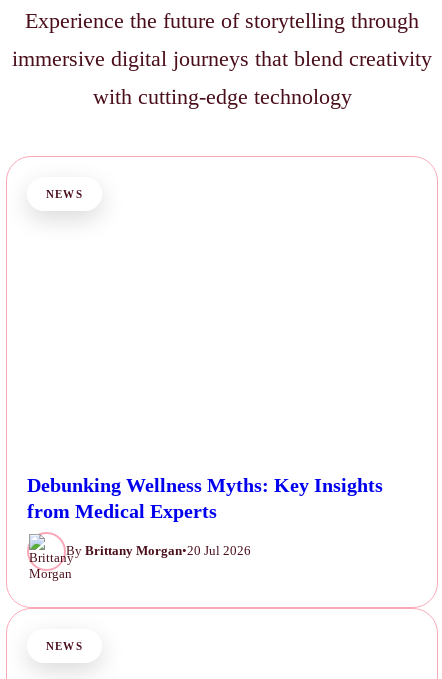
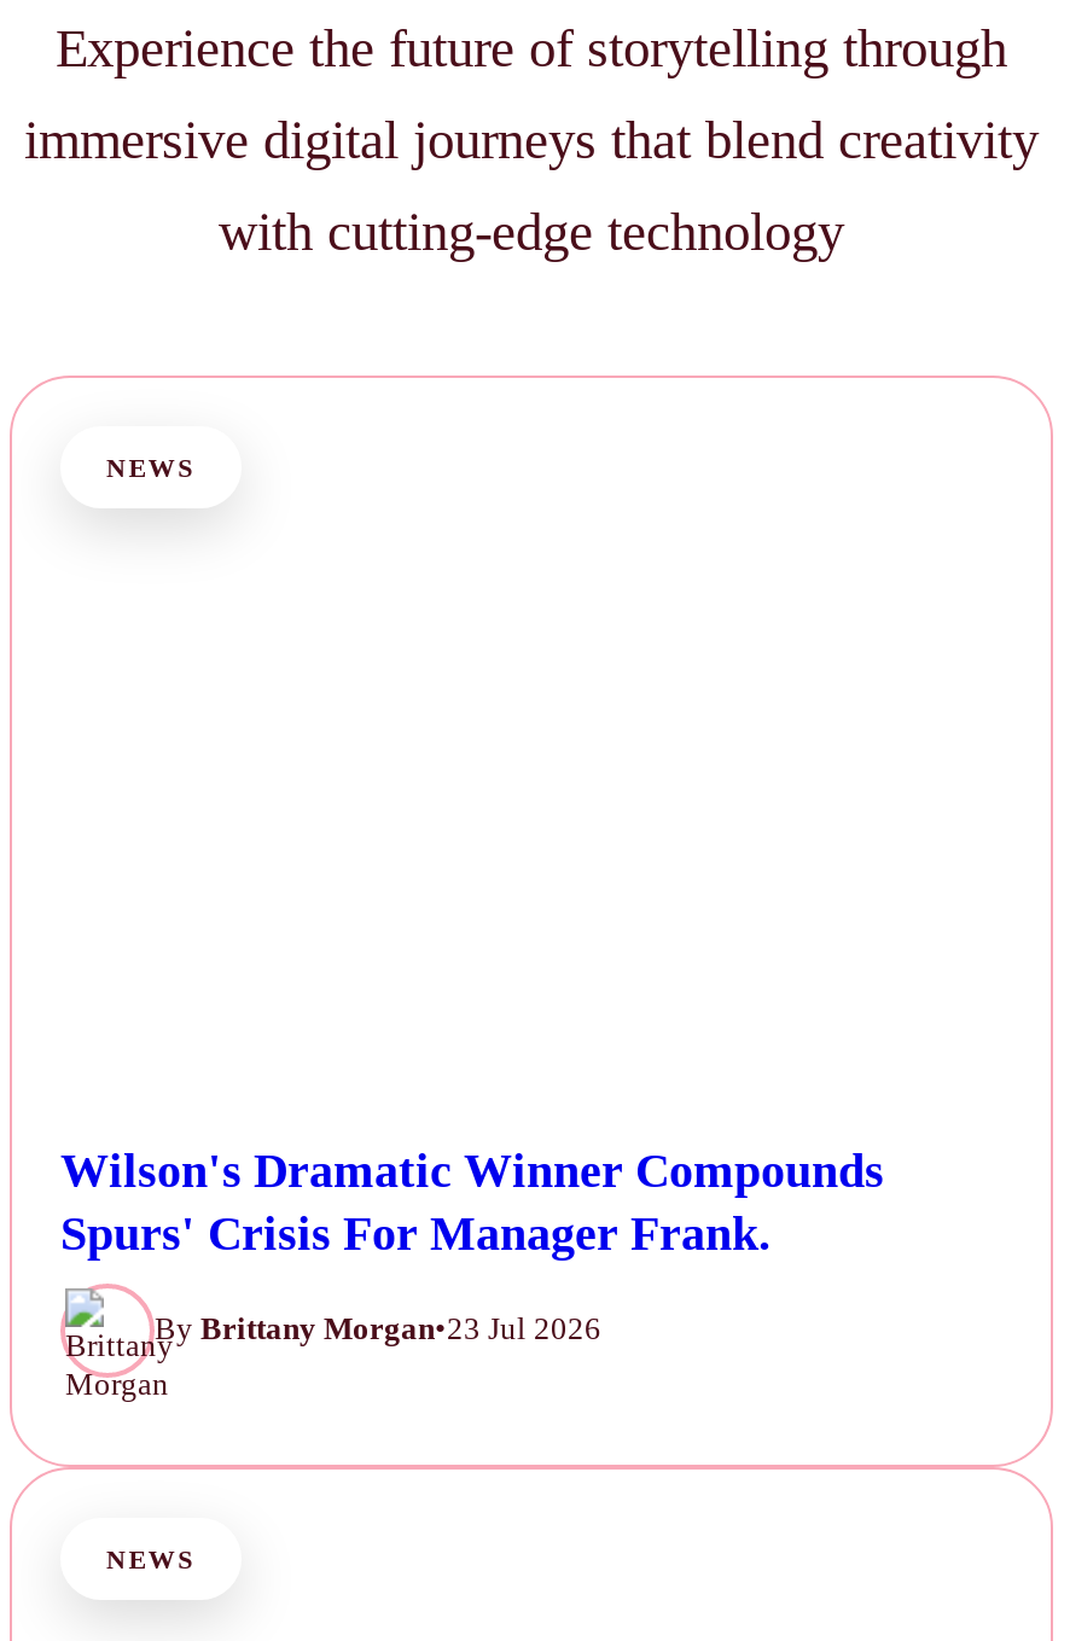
- Debunking Wellness Myths: Key Insights
- from Medical Experts
+ Wilson's Dramatic Winner Compounds
+ Spurs' Crisis For Manager Frank.

- By Brittany Morgan•20 Jul 2026
+ By Brittany Morgan•23 Jul 2026
